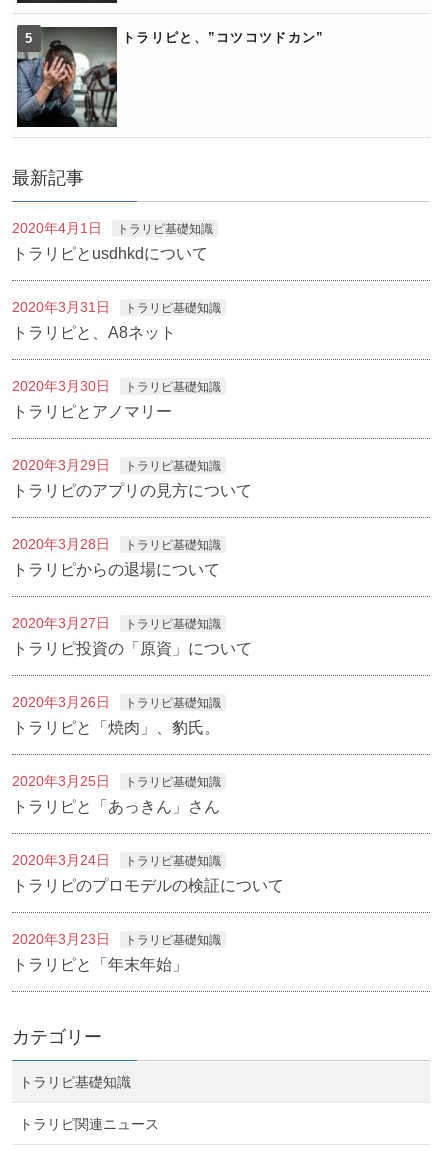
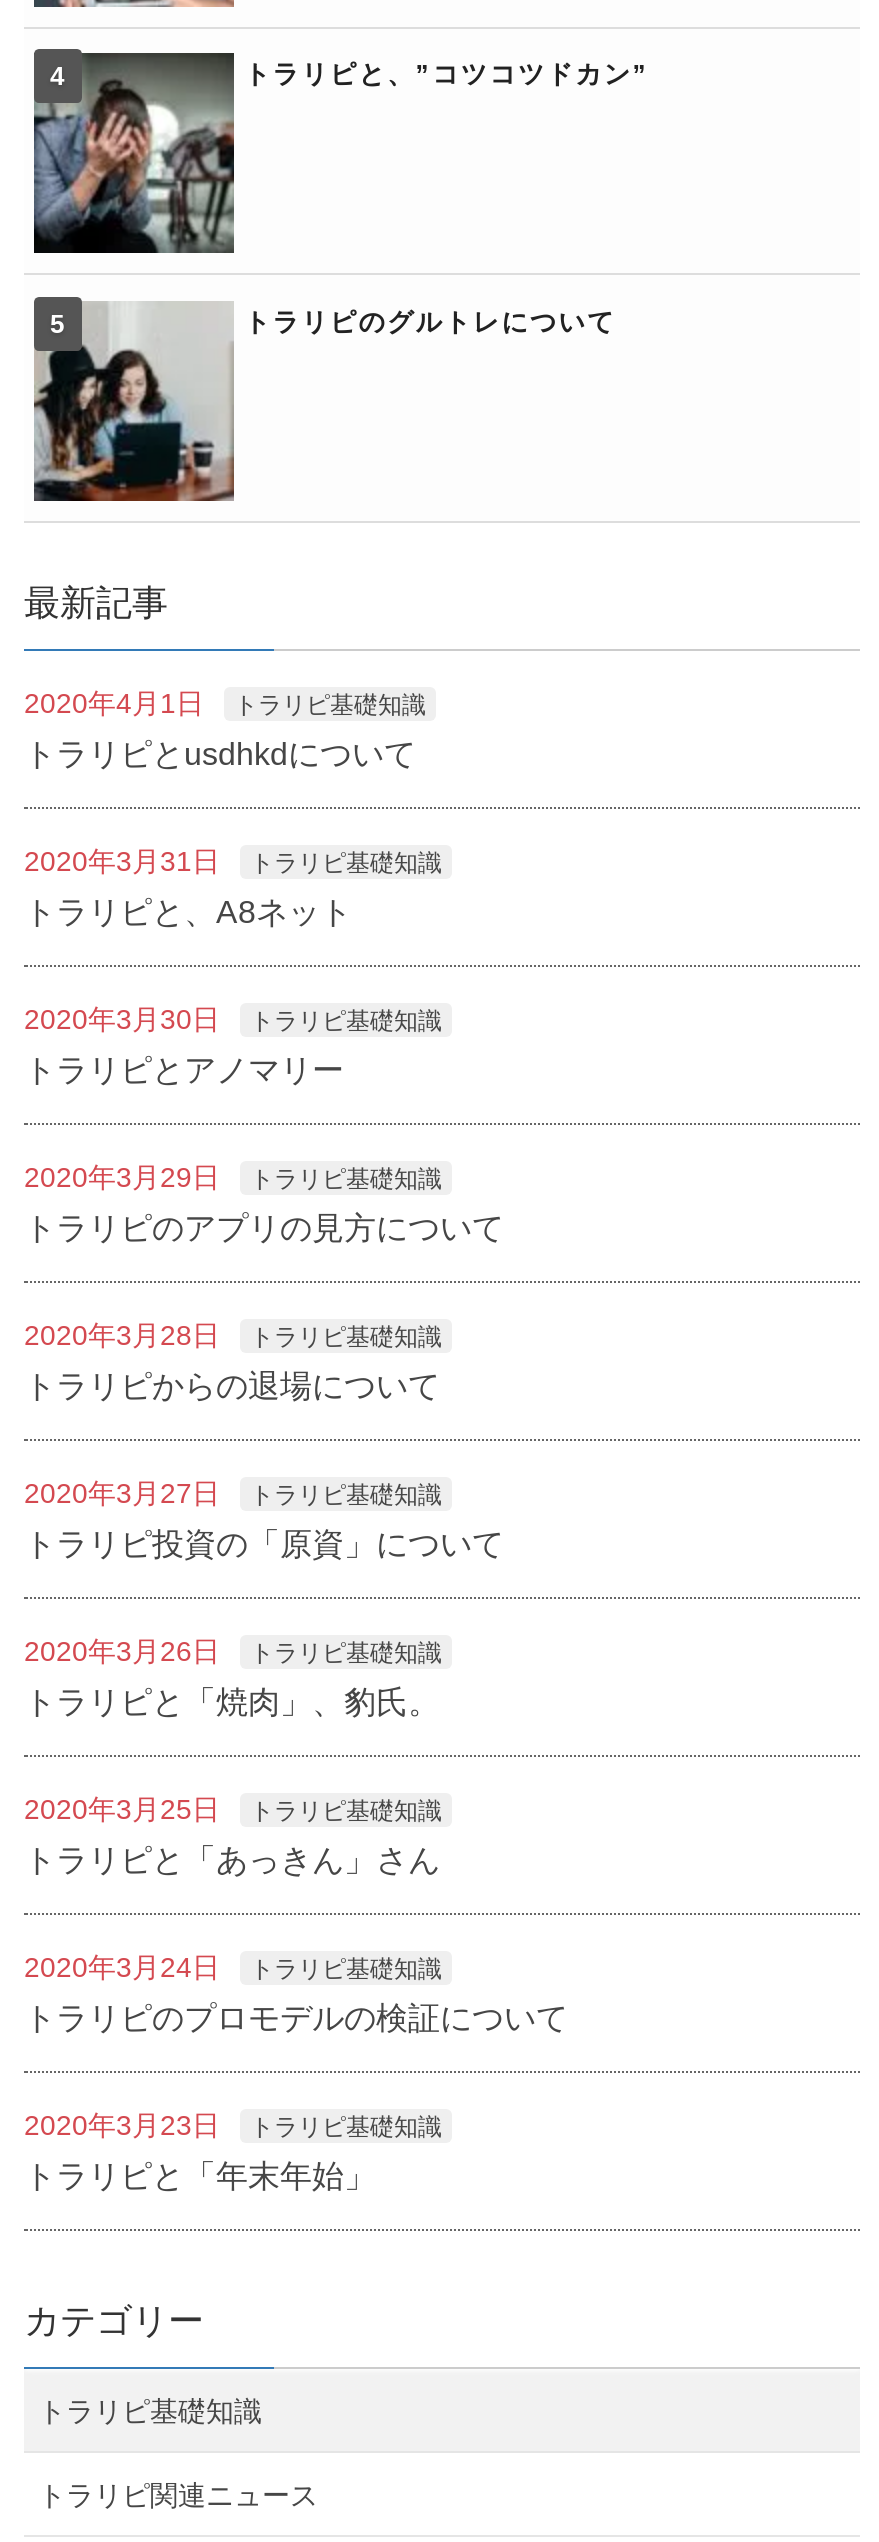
+ [image]
+ トラリピのグルトレについて
